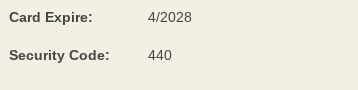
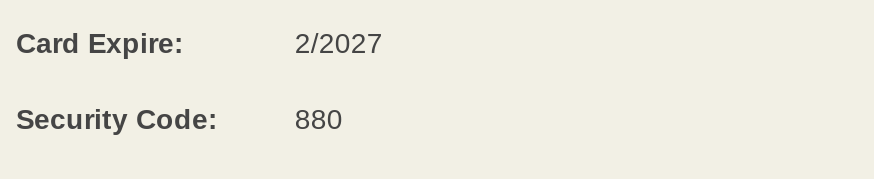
- 4/2028
+ 2/2027

- 440
+ 880
